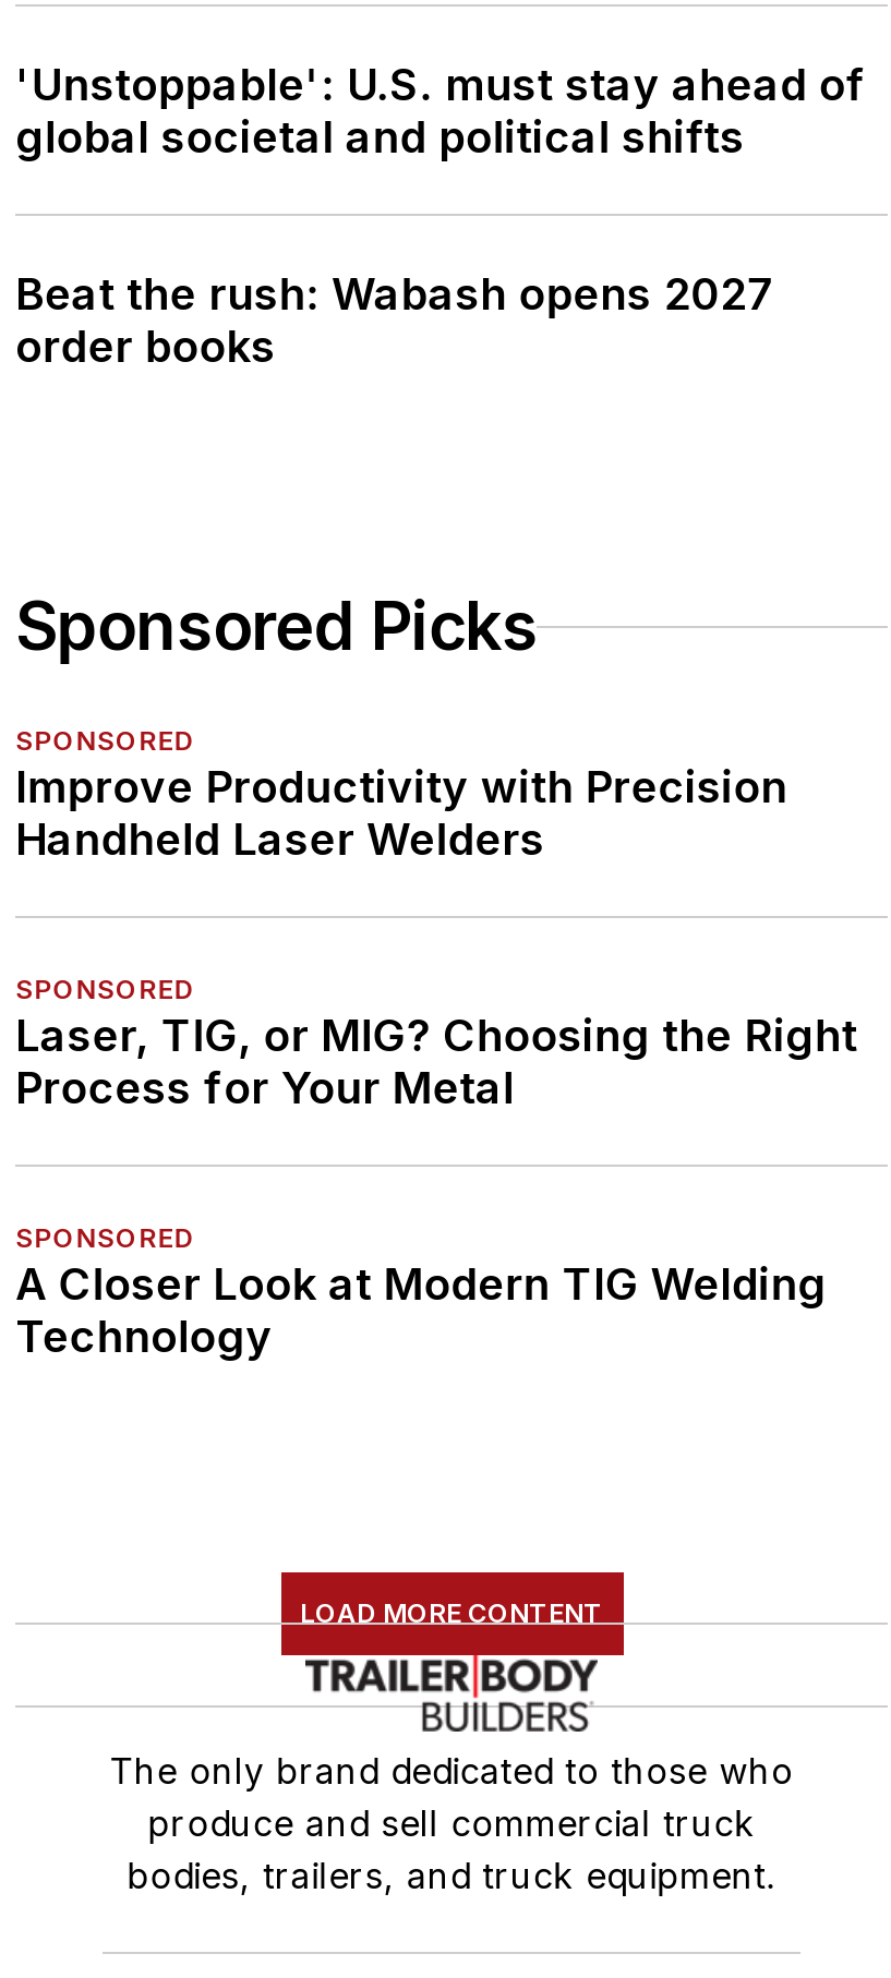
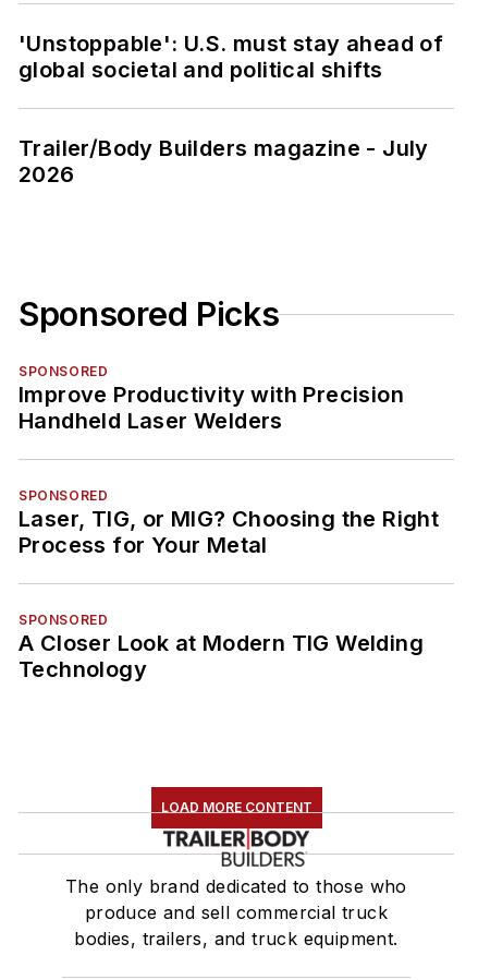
- Beat the rush: Wabash opens 2027
- order books
+ Trailer/Body Builders magazine - July
+ 2026
